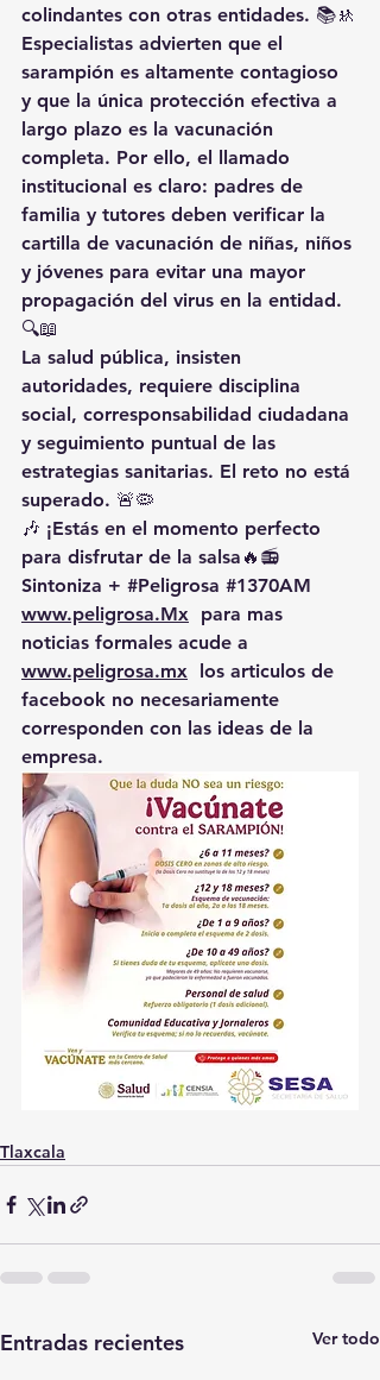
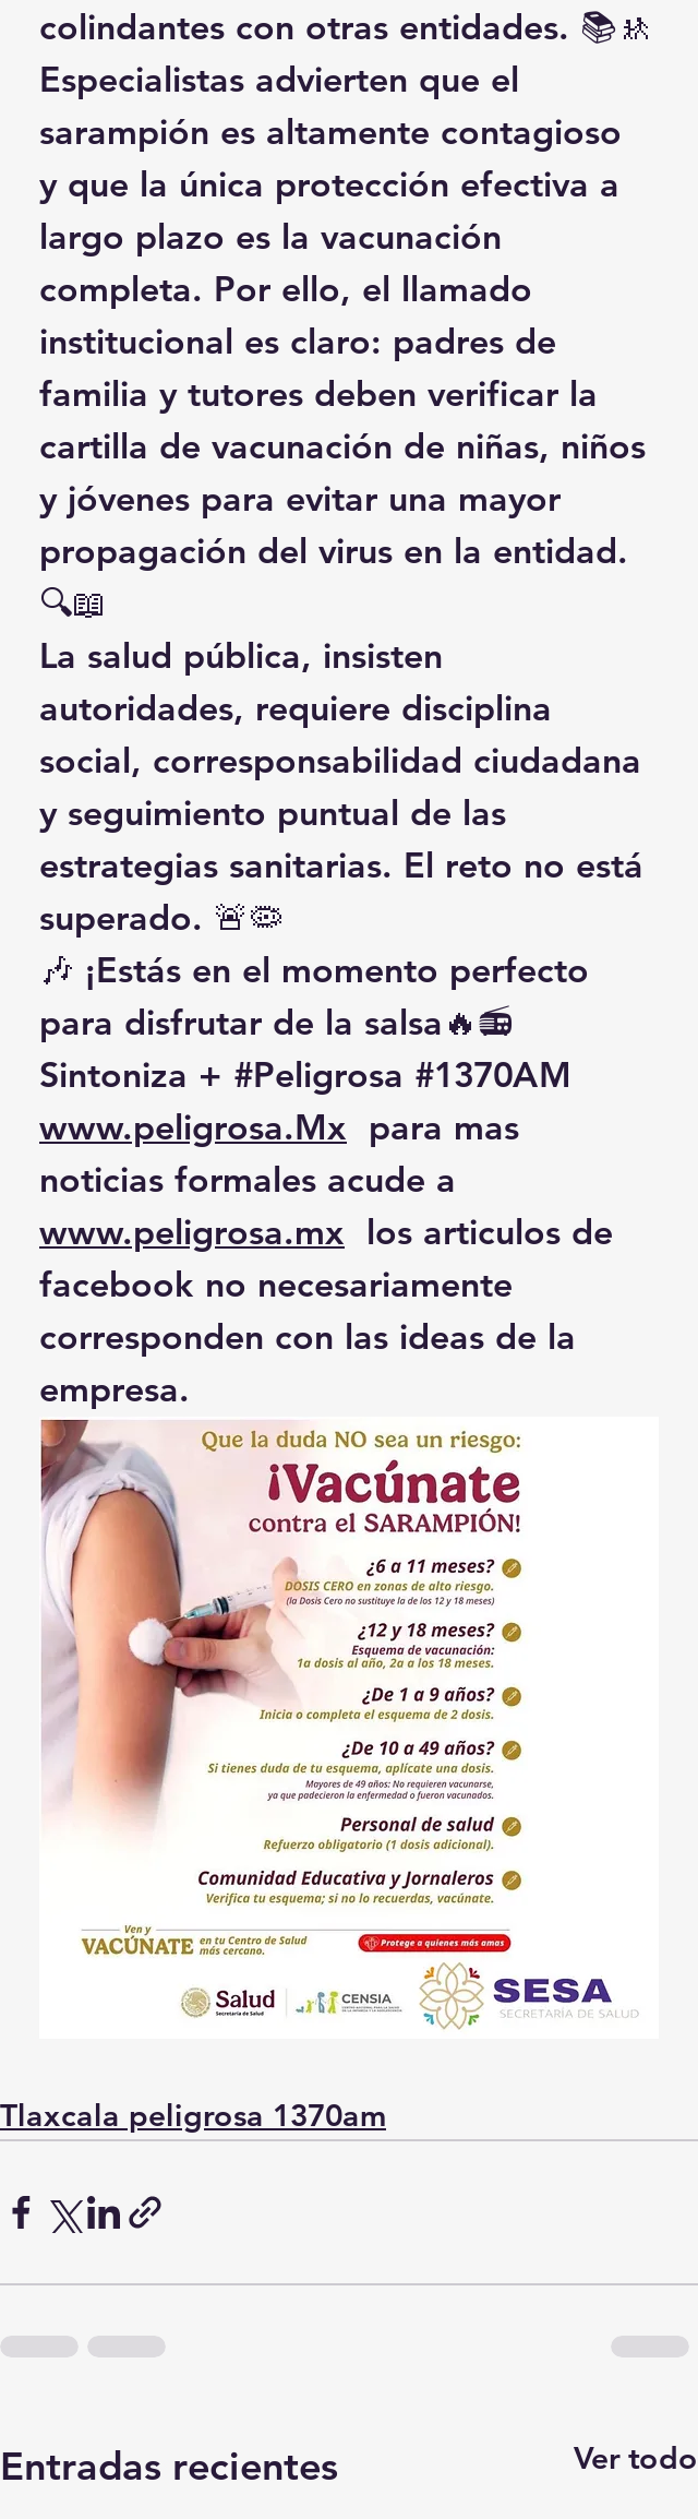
- Tlaxcala
+ Tlaxcala peligrosa 1370am
